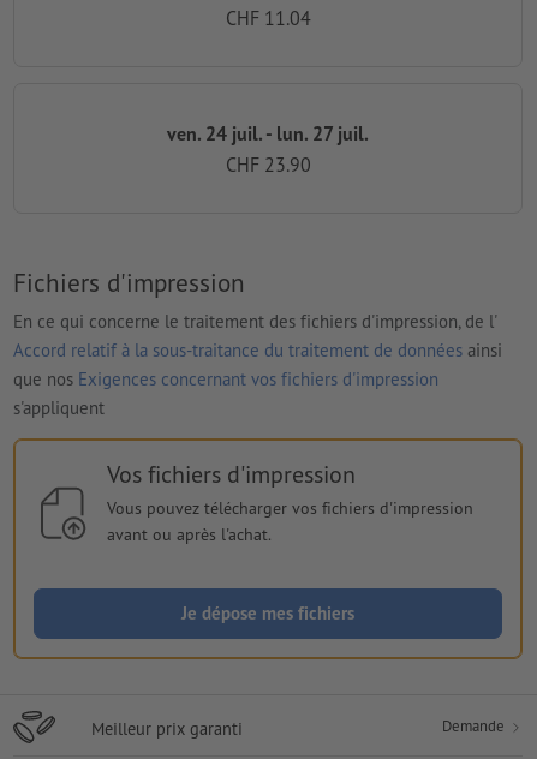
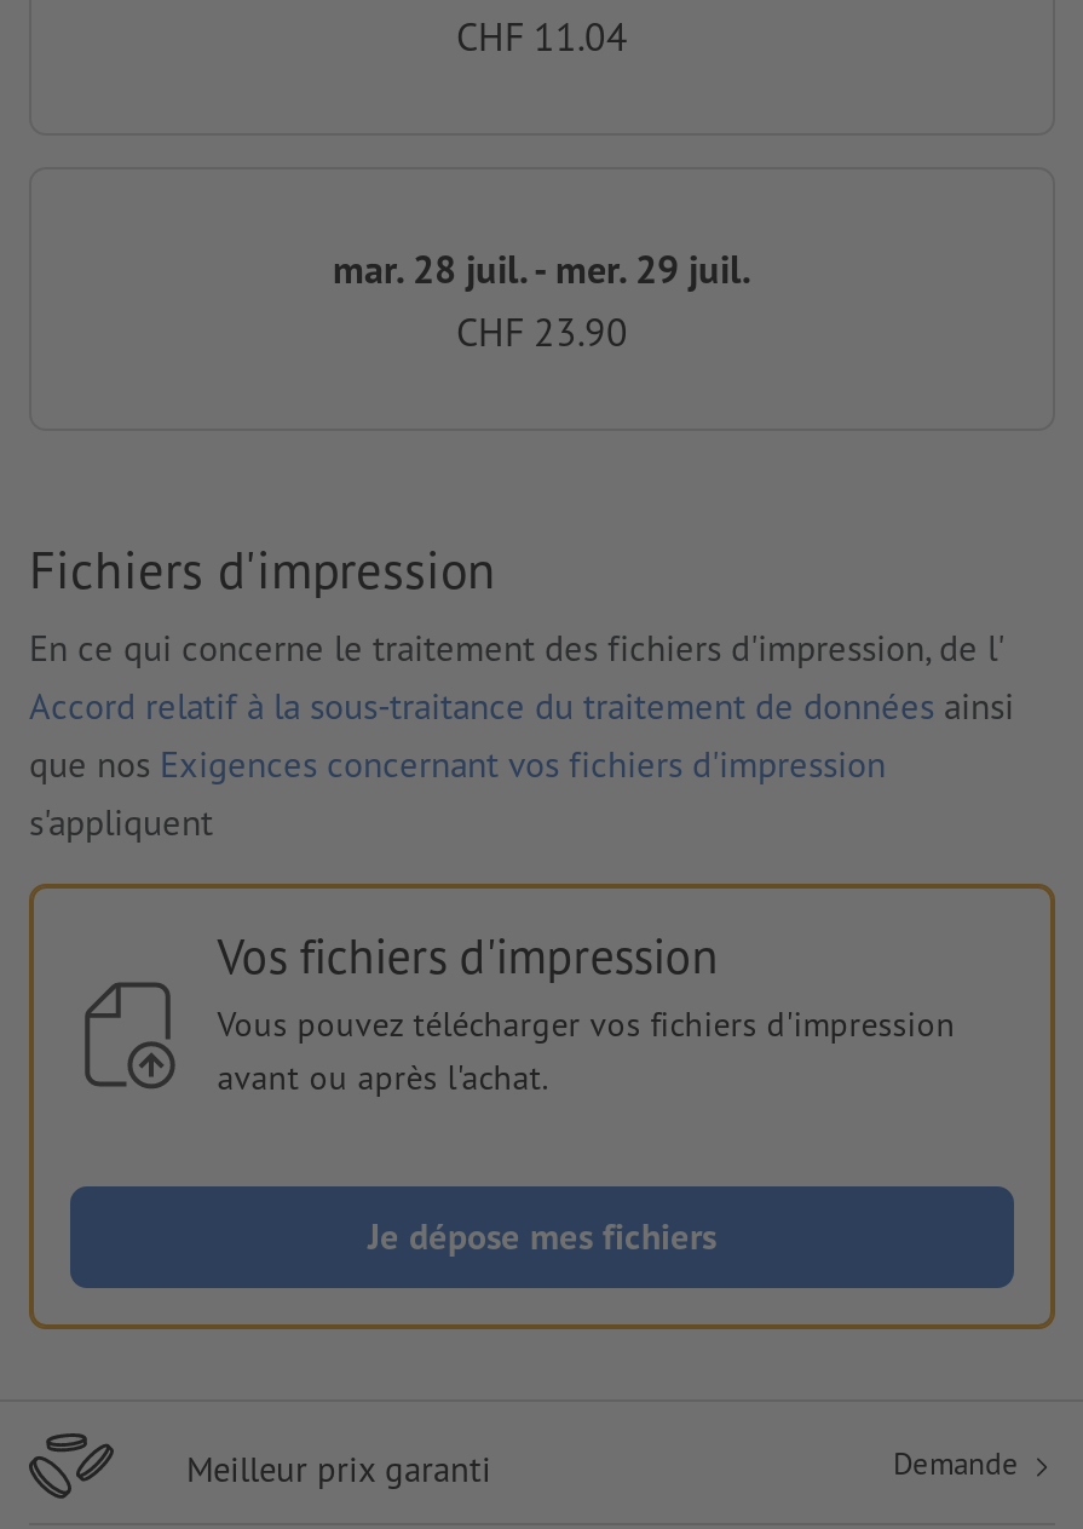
- ven. 24 juil. - lun. 27 juil.
+ mar. 28 juil. - mer. 29 juil.
